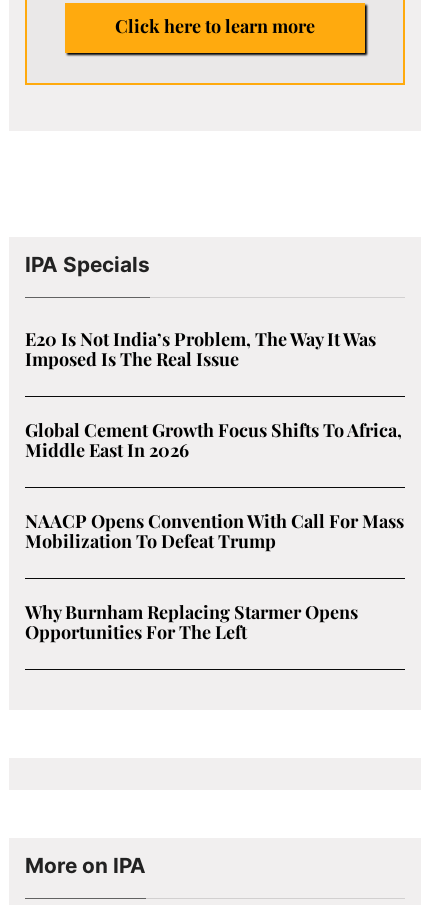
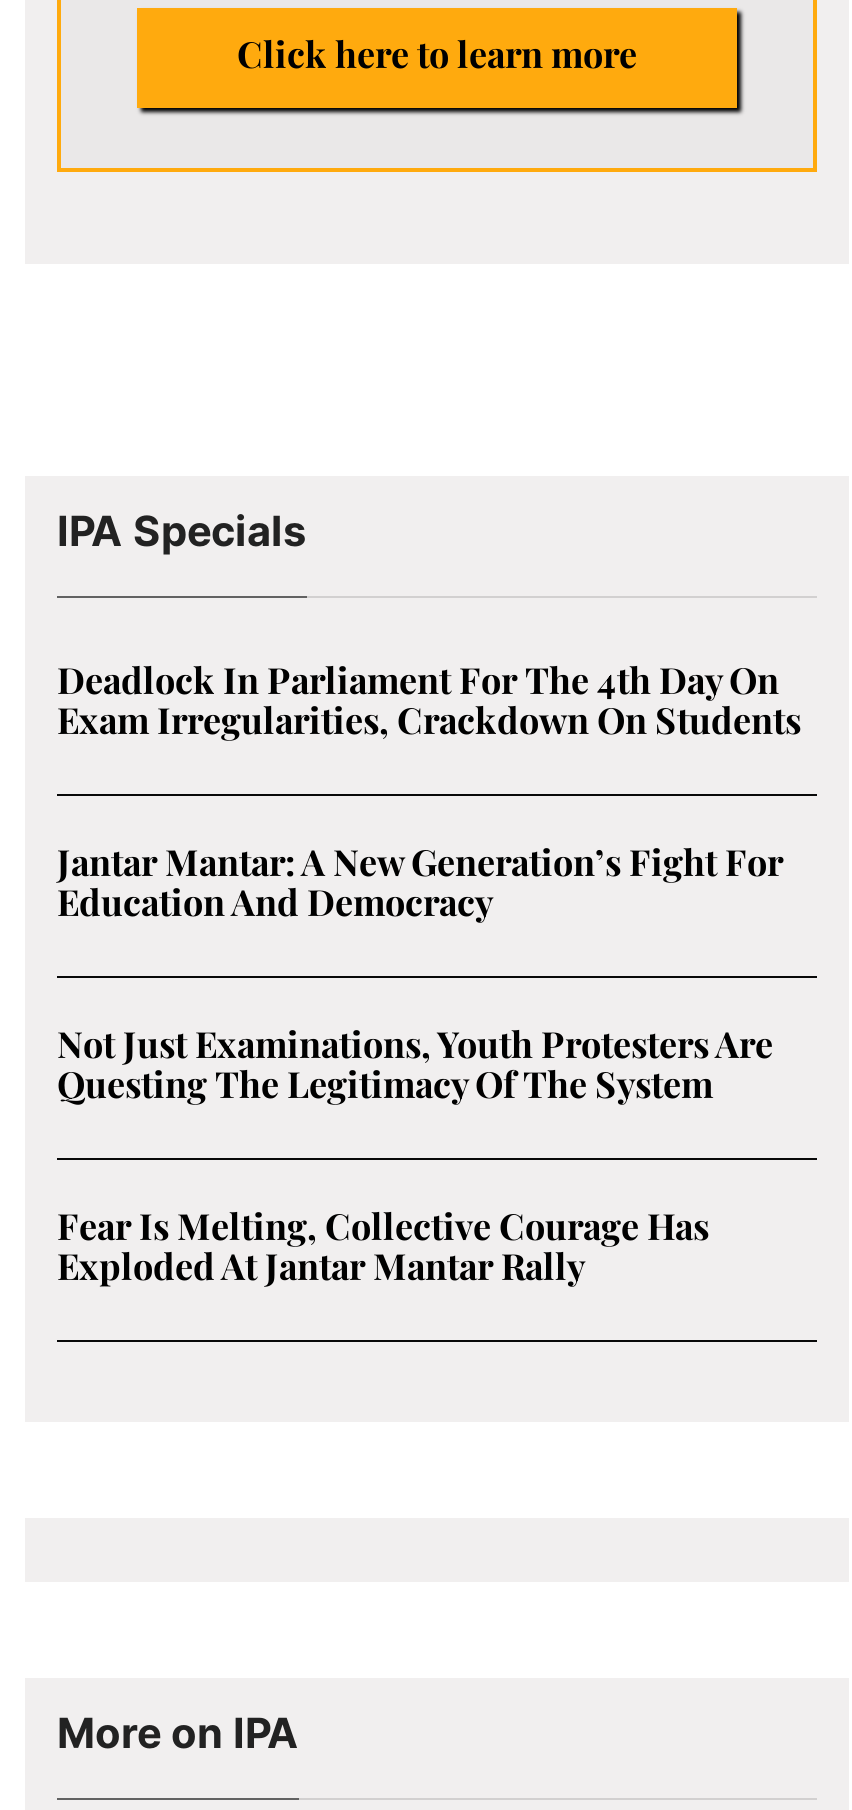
- E20 Is Not India’s Problem, The Way It Was
- Imposed Is The Real Issue
+ Deadlock In Parliament For The 4th Day On
+ Exam Irregularities, Crackdown On Students

- Global Cement Growth Focus Shifts To Africa,
- Middle East In 2026
+ Jantar Mantar: A New Generation’s Fight For
+ Education And Democracy

- NAACP Opens Convention With Call For Mass
- Mobilization To Defeat Trump
+ Not Just Examinations, Youth Protesters Are
+ Questing The Legitimacy Of The System

- Why Burnham Replacing Starmer Opens
- Opportunities For The Left
+ Fear Is Melting, Collective Courage Has
+ Exploded At Jantar Mantar Rally
